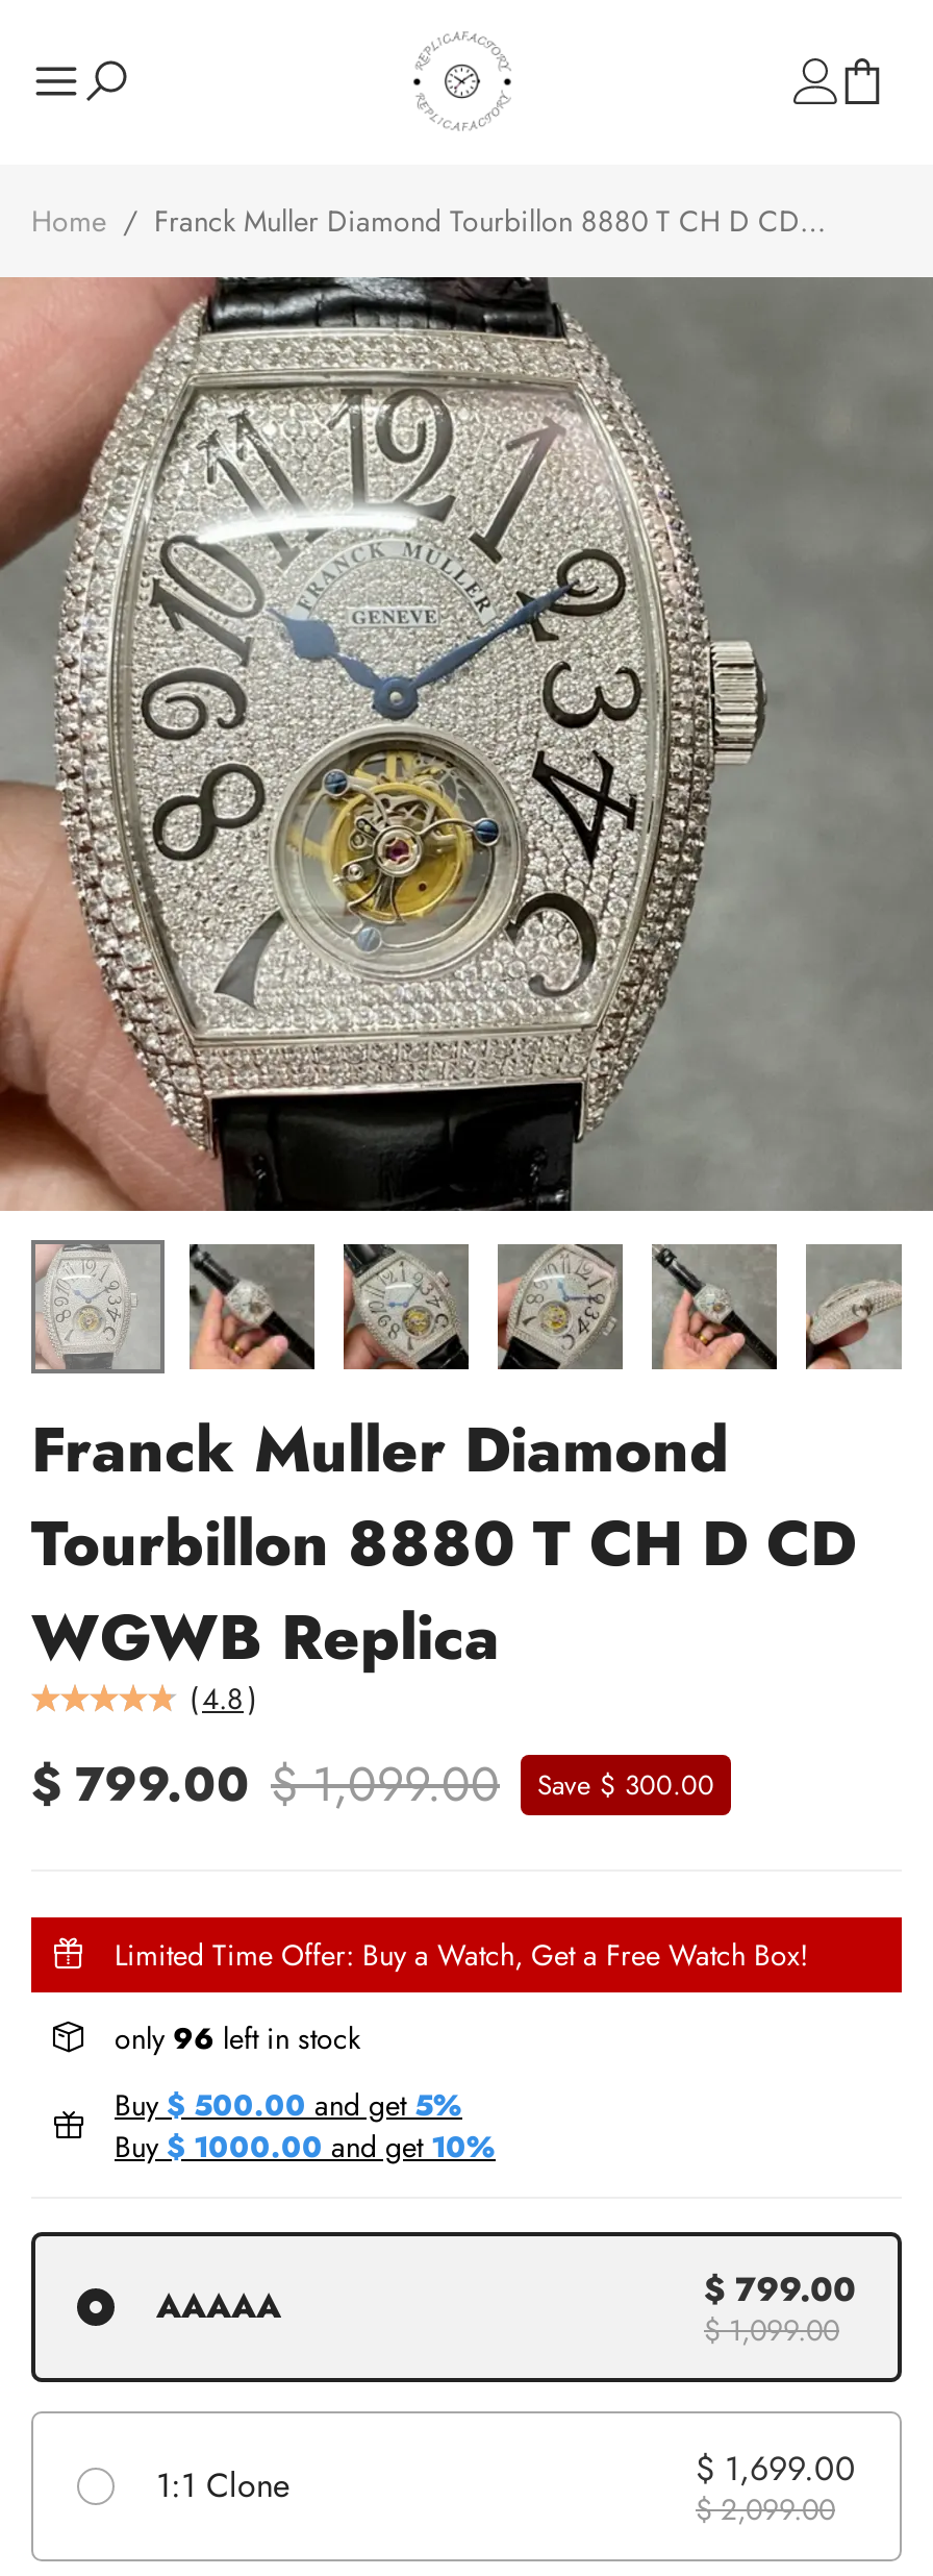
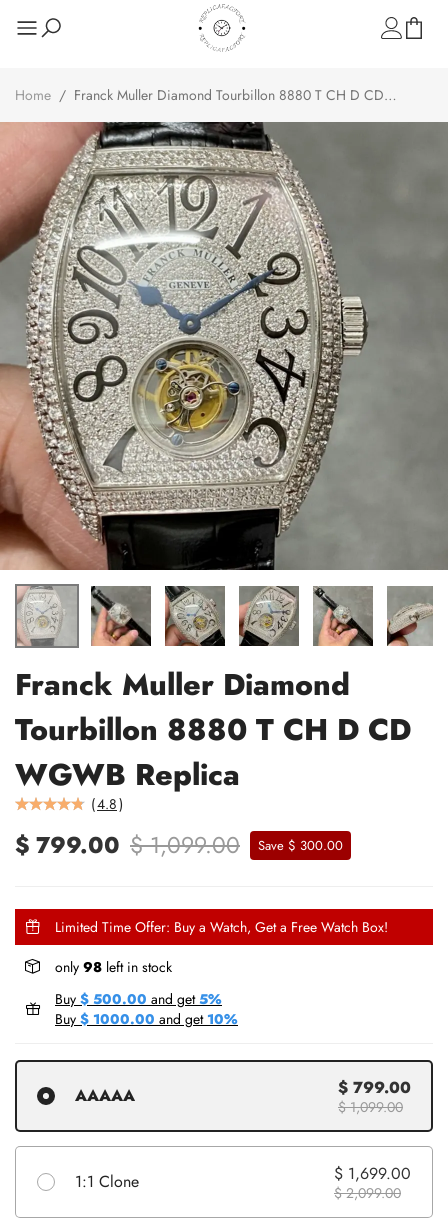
- only 96 left in stock
+ only 98 left in stock
